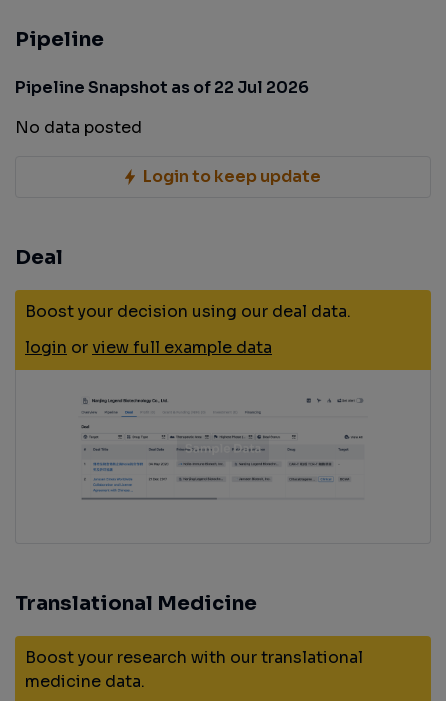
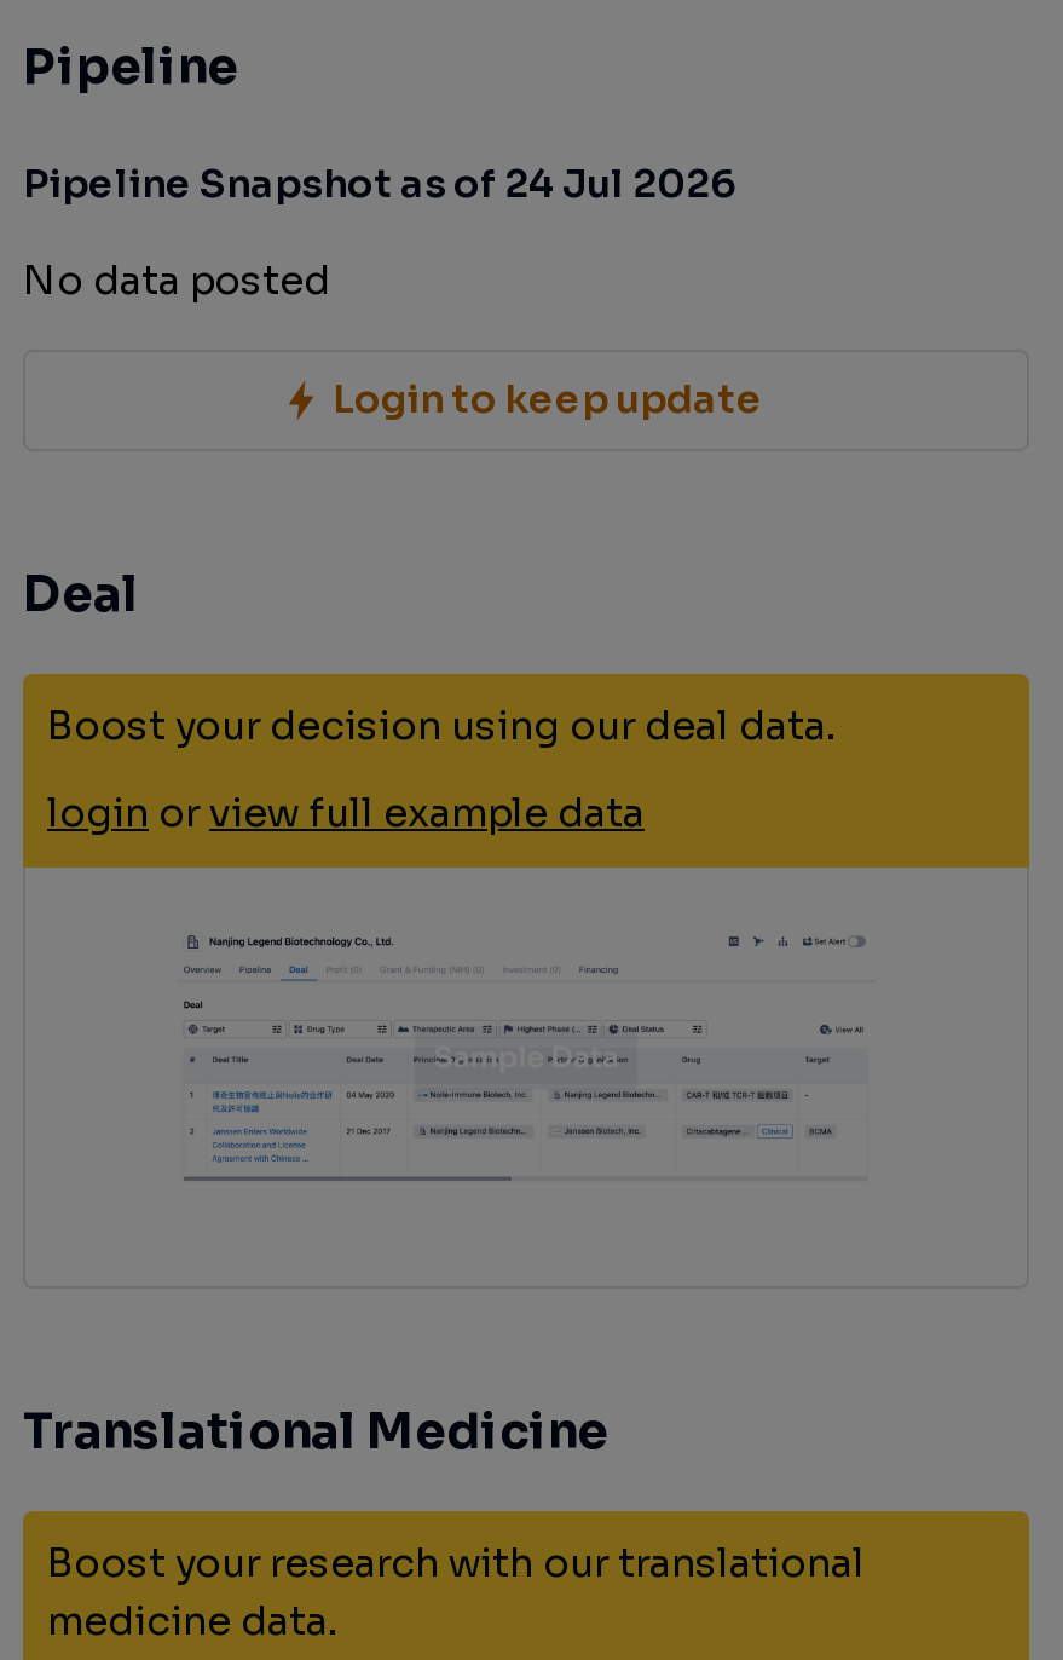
- Pipeline Snapshot as of 22 Jul 2026
+ Pipeline Snapshot as of 24 Jul 2026
